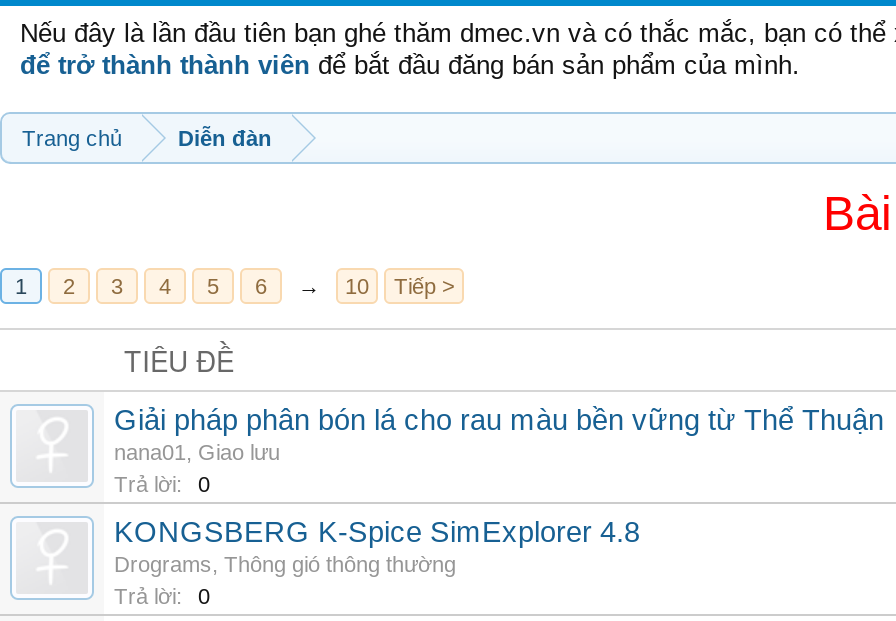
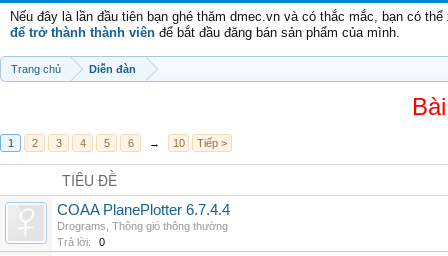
- Giải pháp phân bón lá cho rau màu bền vững từ Thể Thuận
- nana01, Giao lưu
- Trả lời:
- 0
- KONGSBERG K-Spice SimExplorer 4.8
+ COAA PlanePlotter 6.7.4.4
